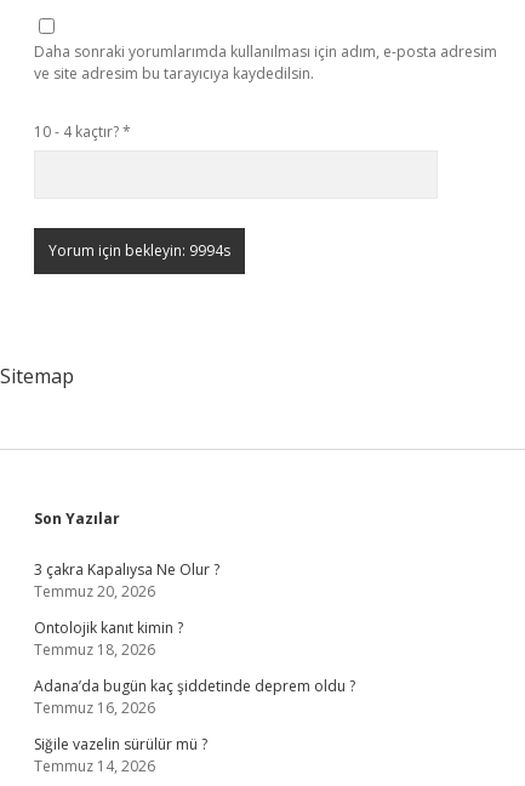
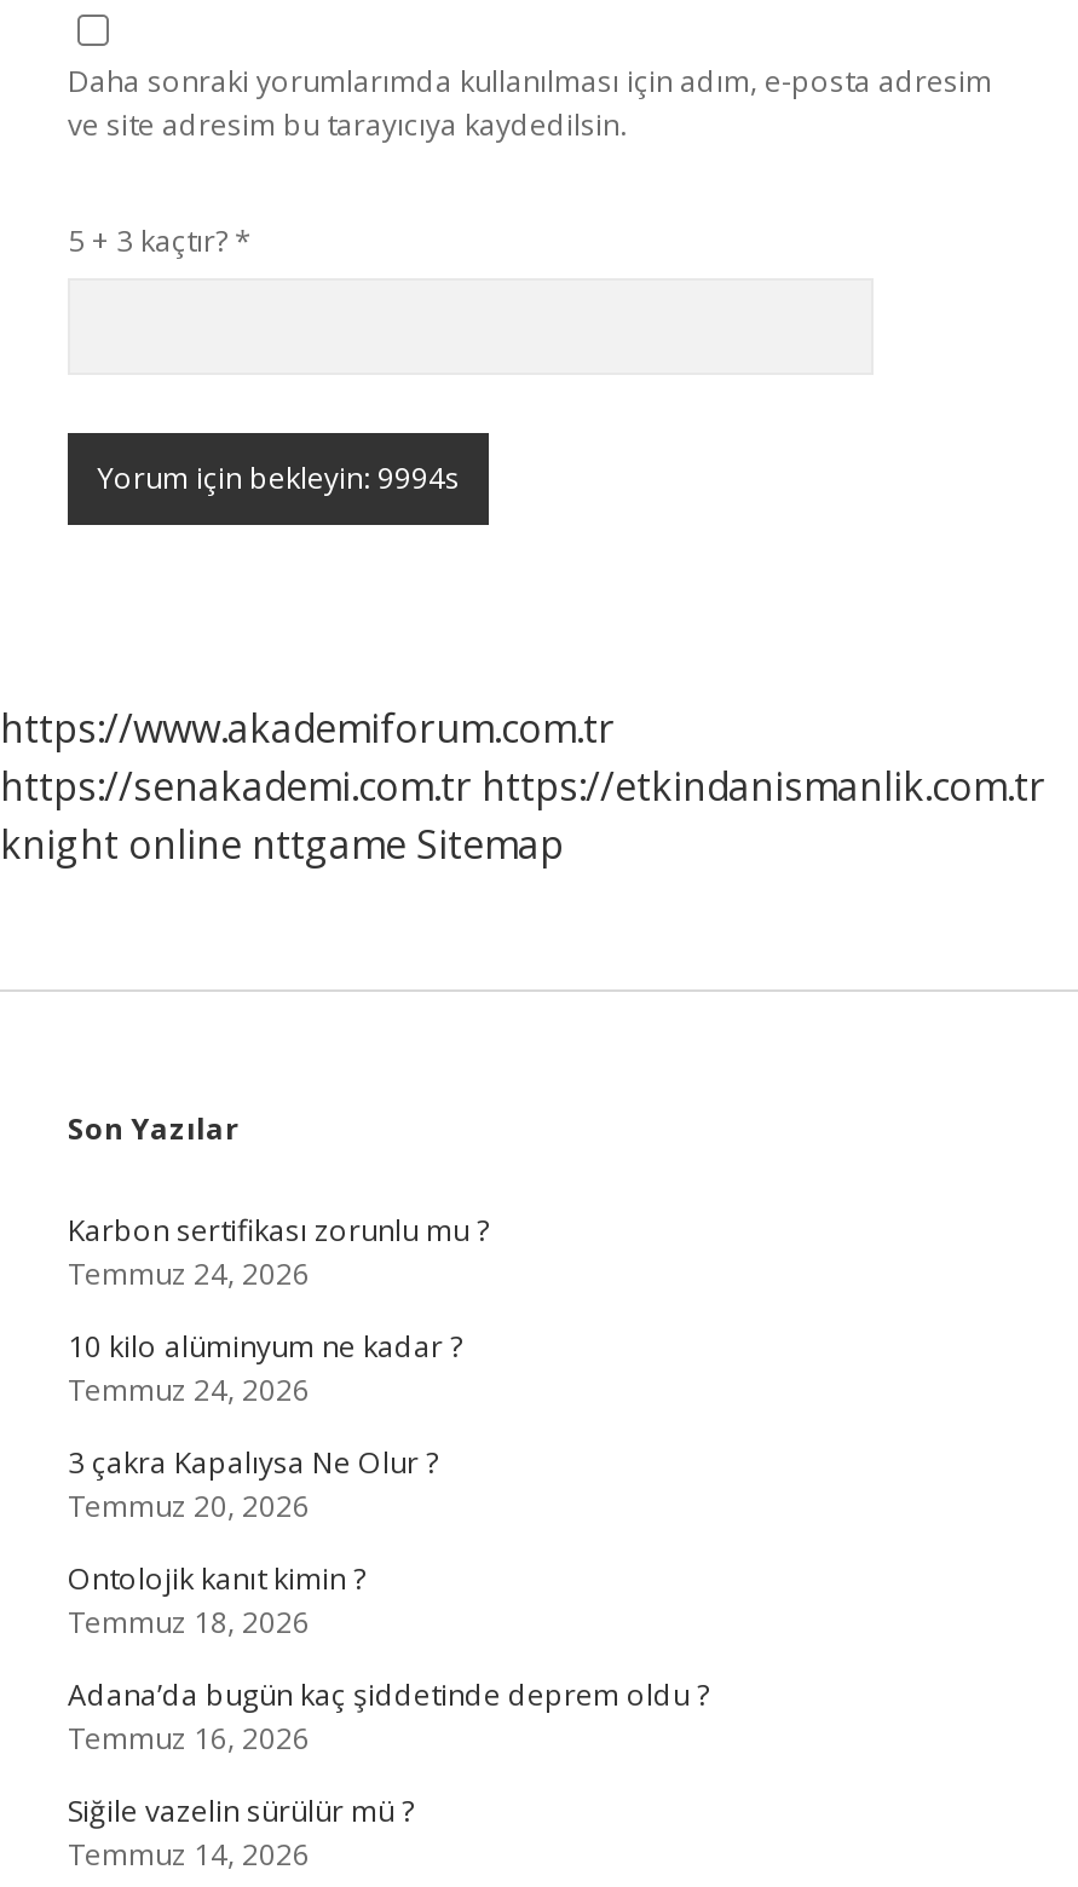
- 10 - 4 kaçtır? *
+ 5 + 3 kaçtır? *

- Sitemap
+ https://www.akademiforum.com.tr
+ https://senakademi.com.tr https://etkindanismanlik.com.tr
+ knight online nttgame Sitemap

+ Karbon sertifikası zorunlu mu ?
+ Temmuz 24, 2026
+ 10 kilo alüminyum ne kadar ?
+ Temmuz 24, 2026
